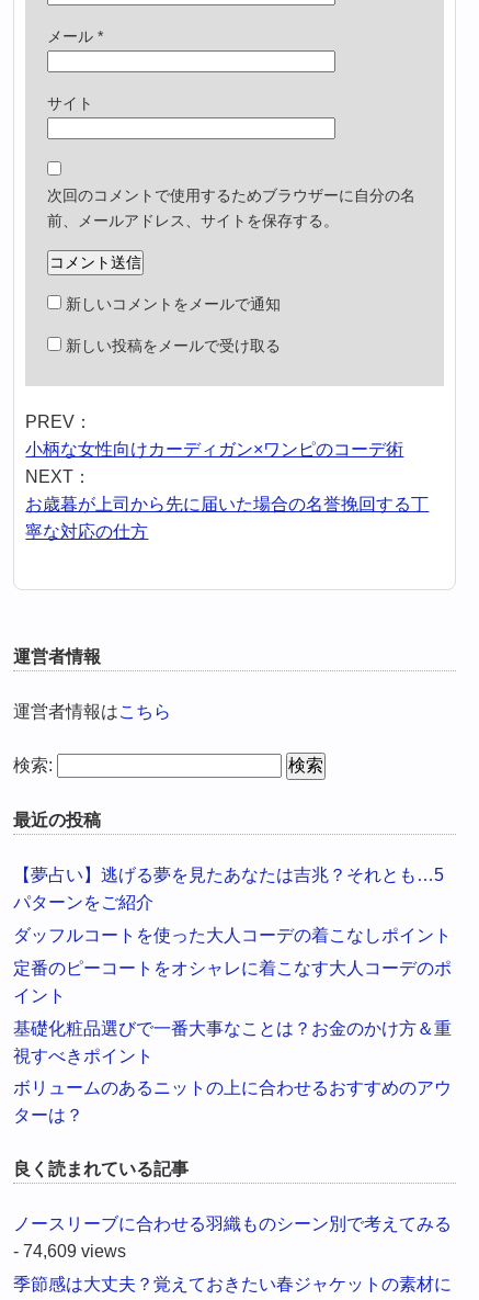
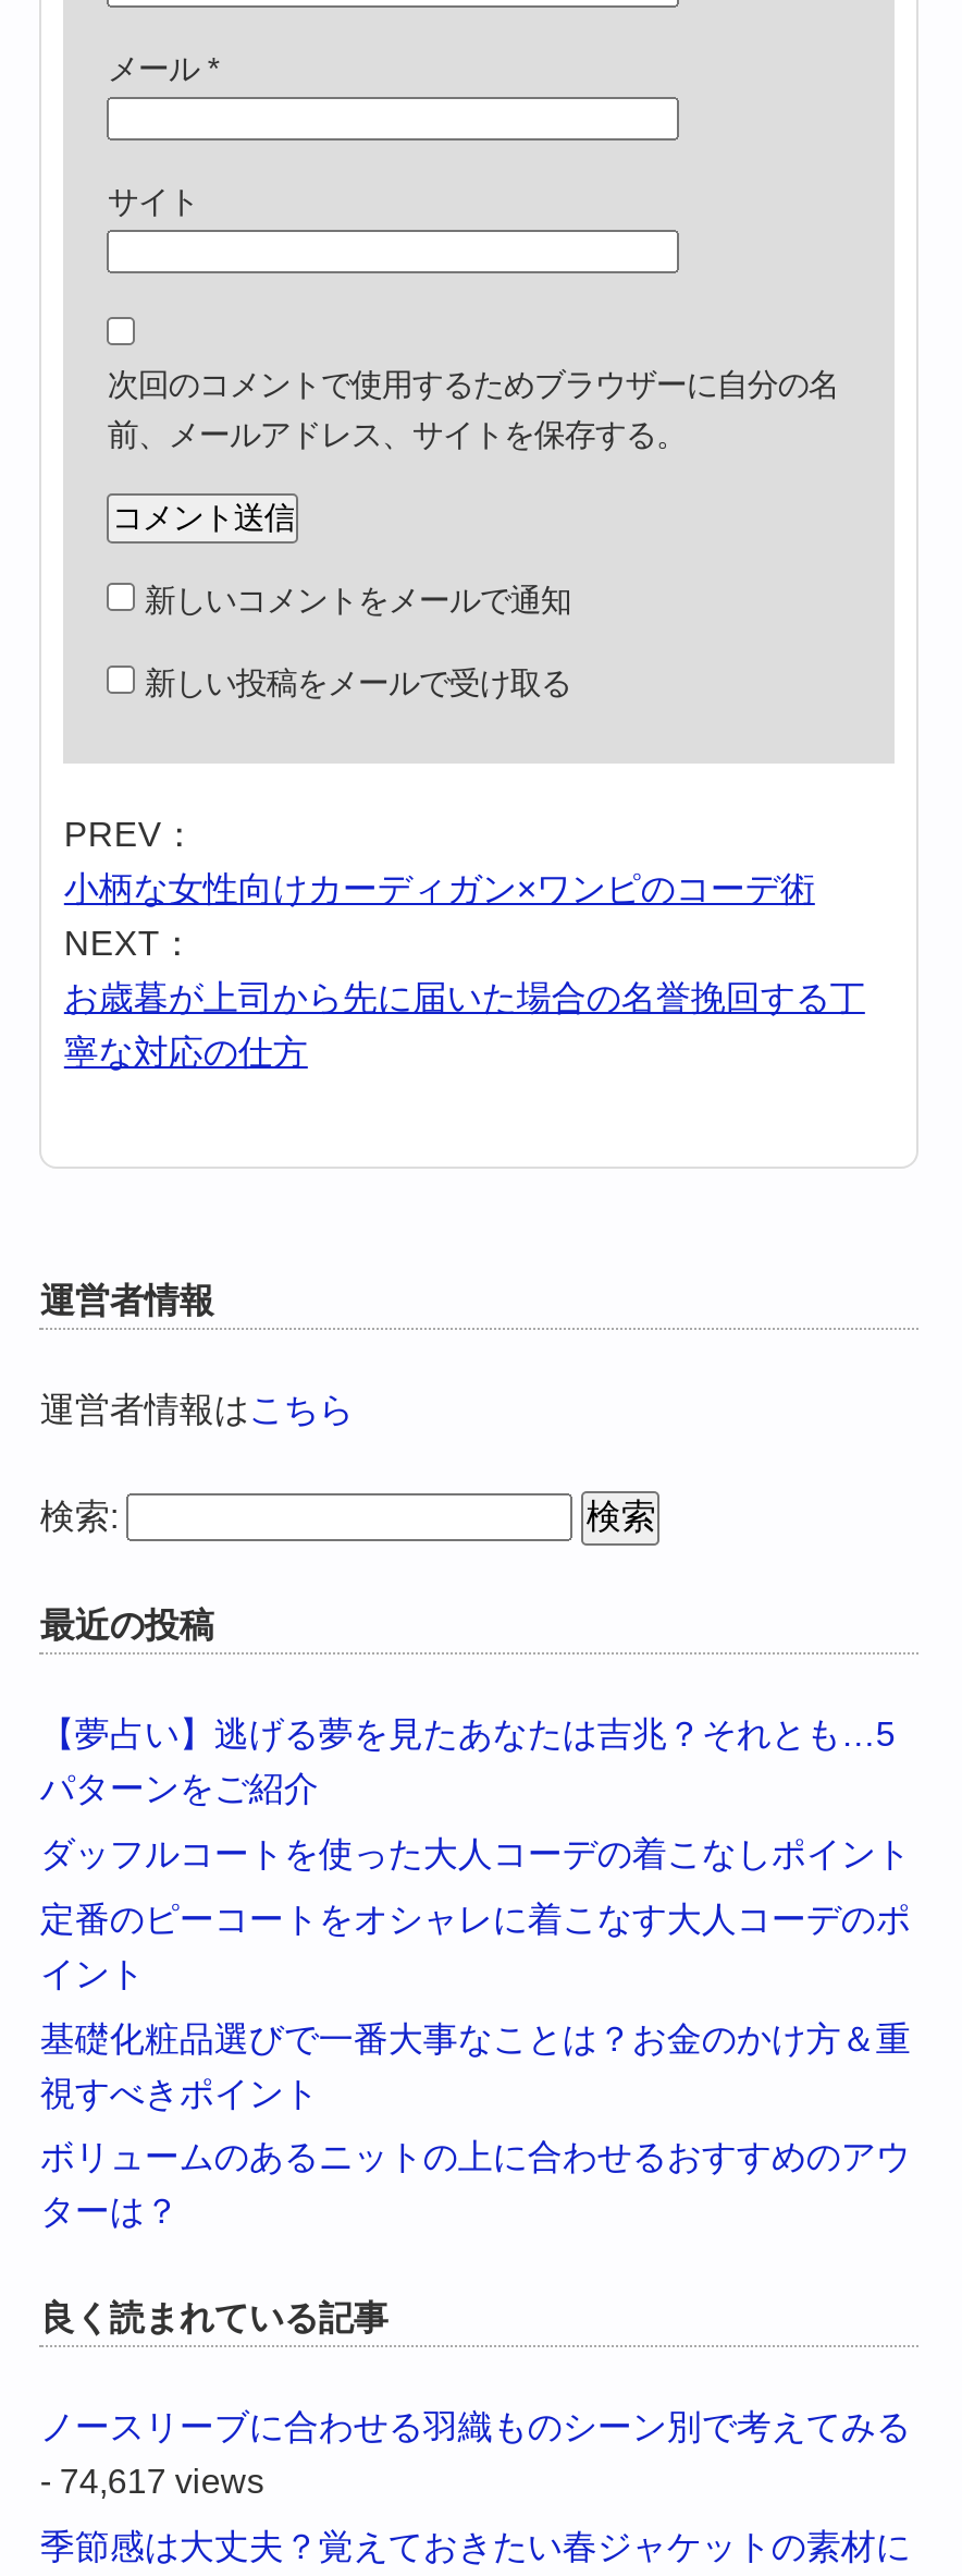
- - 74,609 views
+ - 74,617 views
